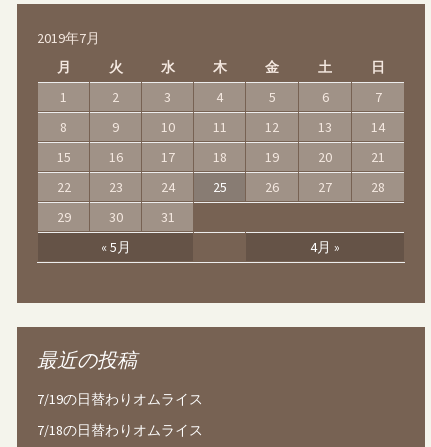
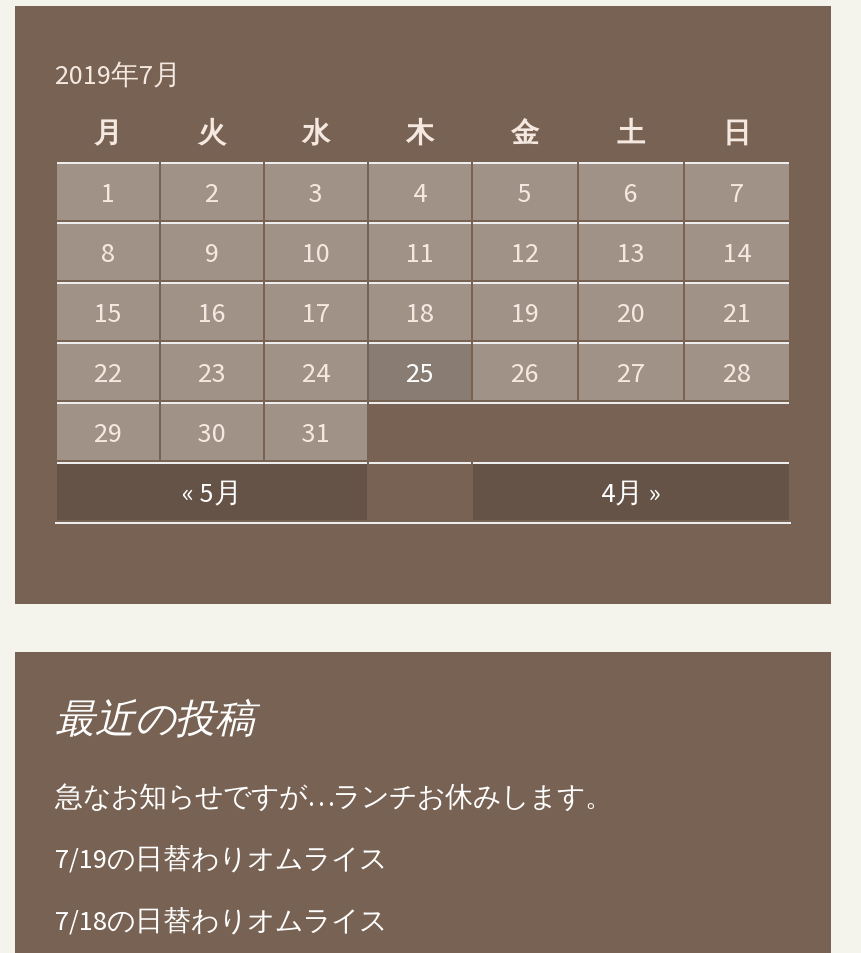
+ 急なお知らせですが…ランチお休みします。
